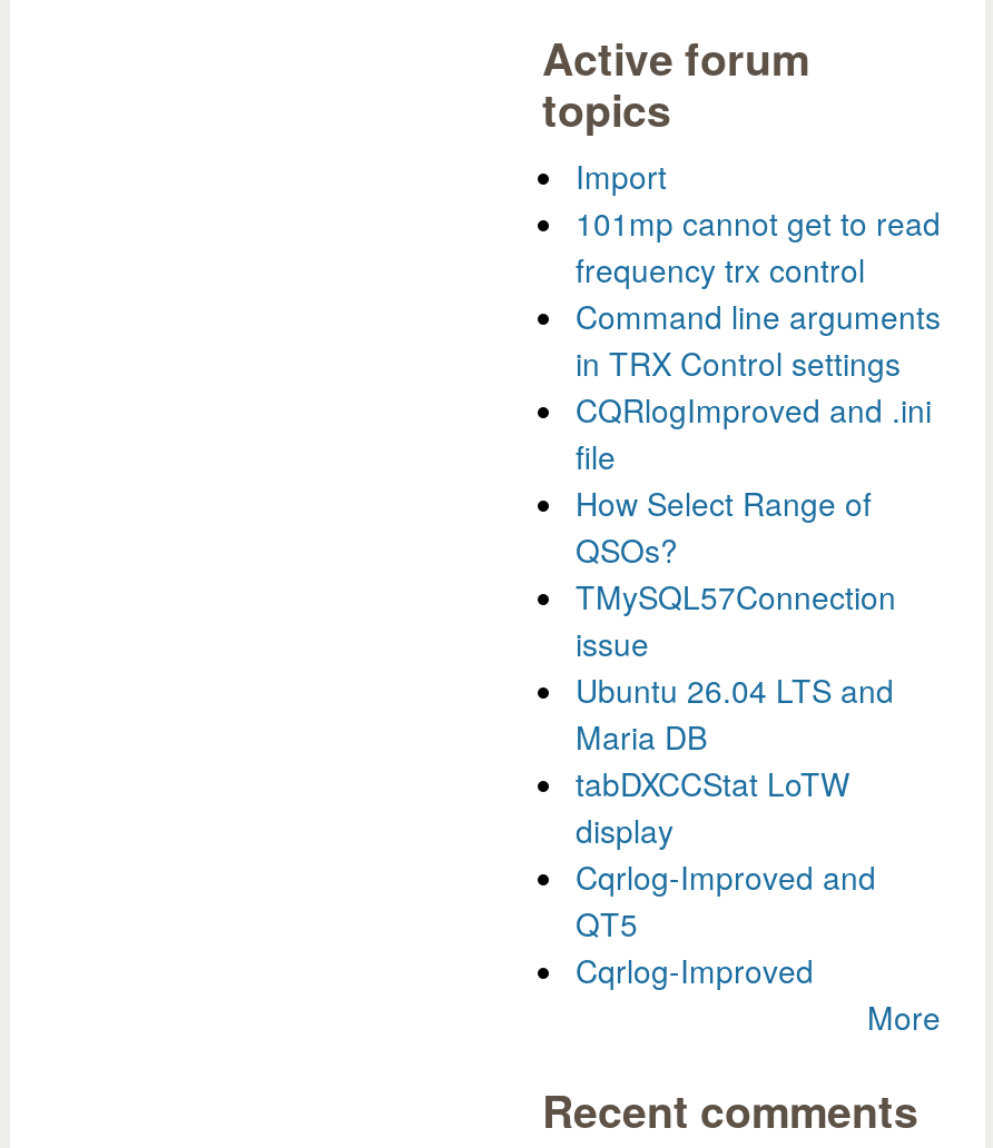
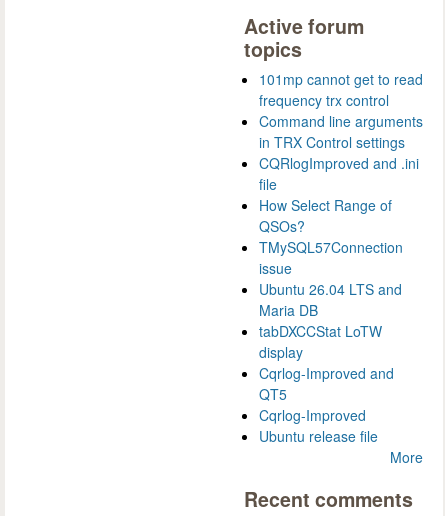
- Import

moved up: 101mp cannot get to read | frequency trx control | Command line arguments | ... | QT5 | Cqrlog-Improved

+ Ubuntu release file
